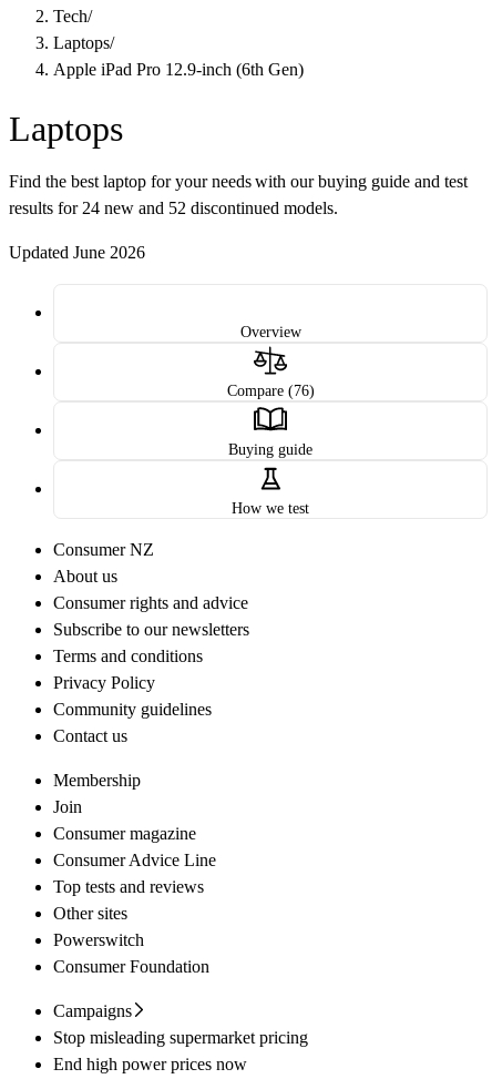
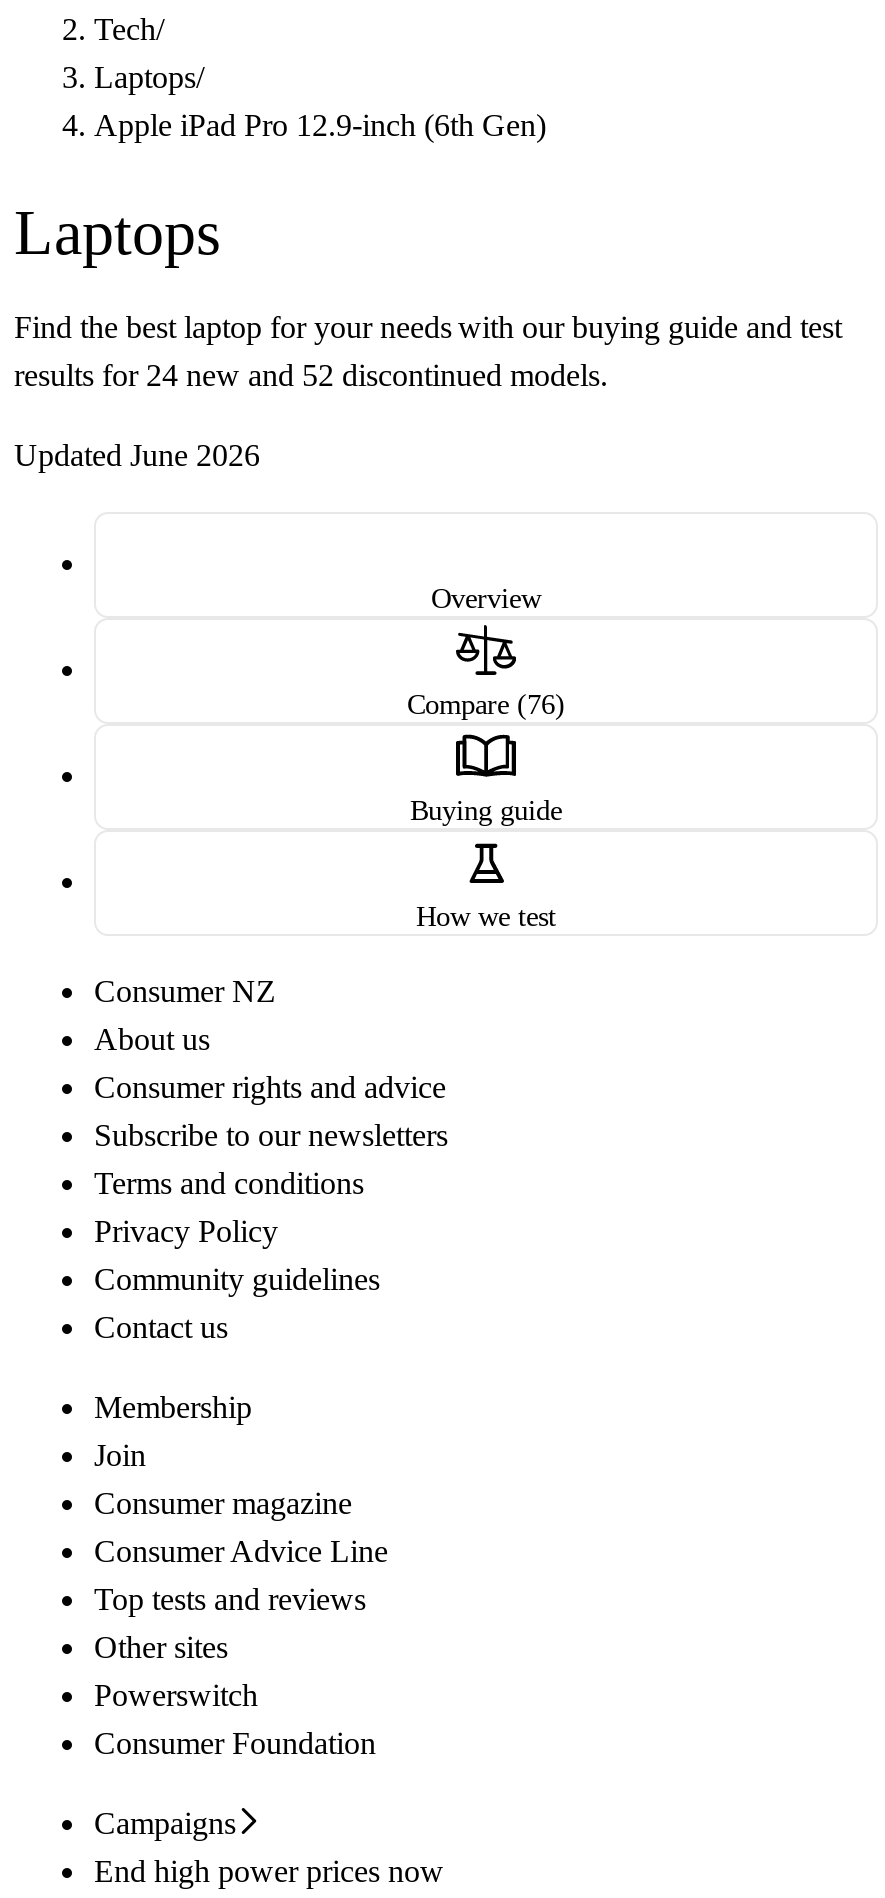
- Stop misleading supermarket pricing
